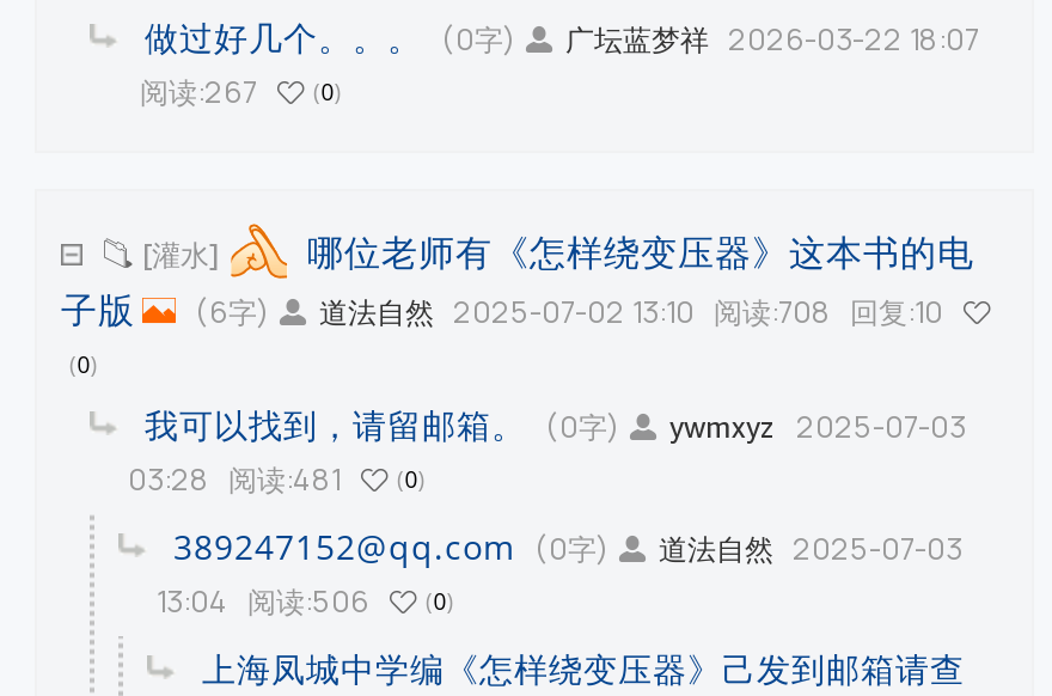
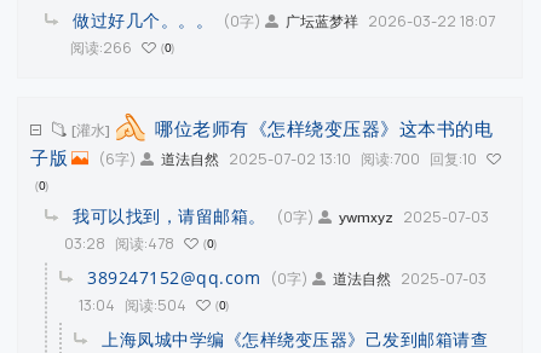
- 阅读:267 0
+ 阅读:266 0

- 道法自然 2025-07-02 13:10 阅读:708 回复:10
+ 道法自然 2025-07-02 13:10 阅读:700 回复:10

- 03:28 阅读:481 0
+ 03:28 阅读:478 0

- 13:04 阅读:506 0
+ 13:04 阅读:504 0
